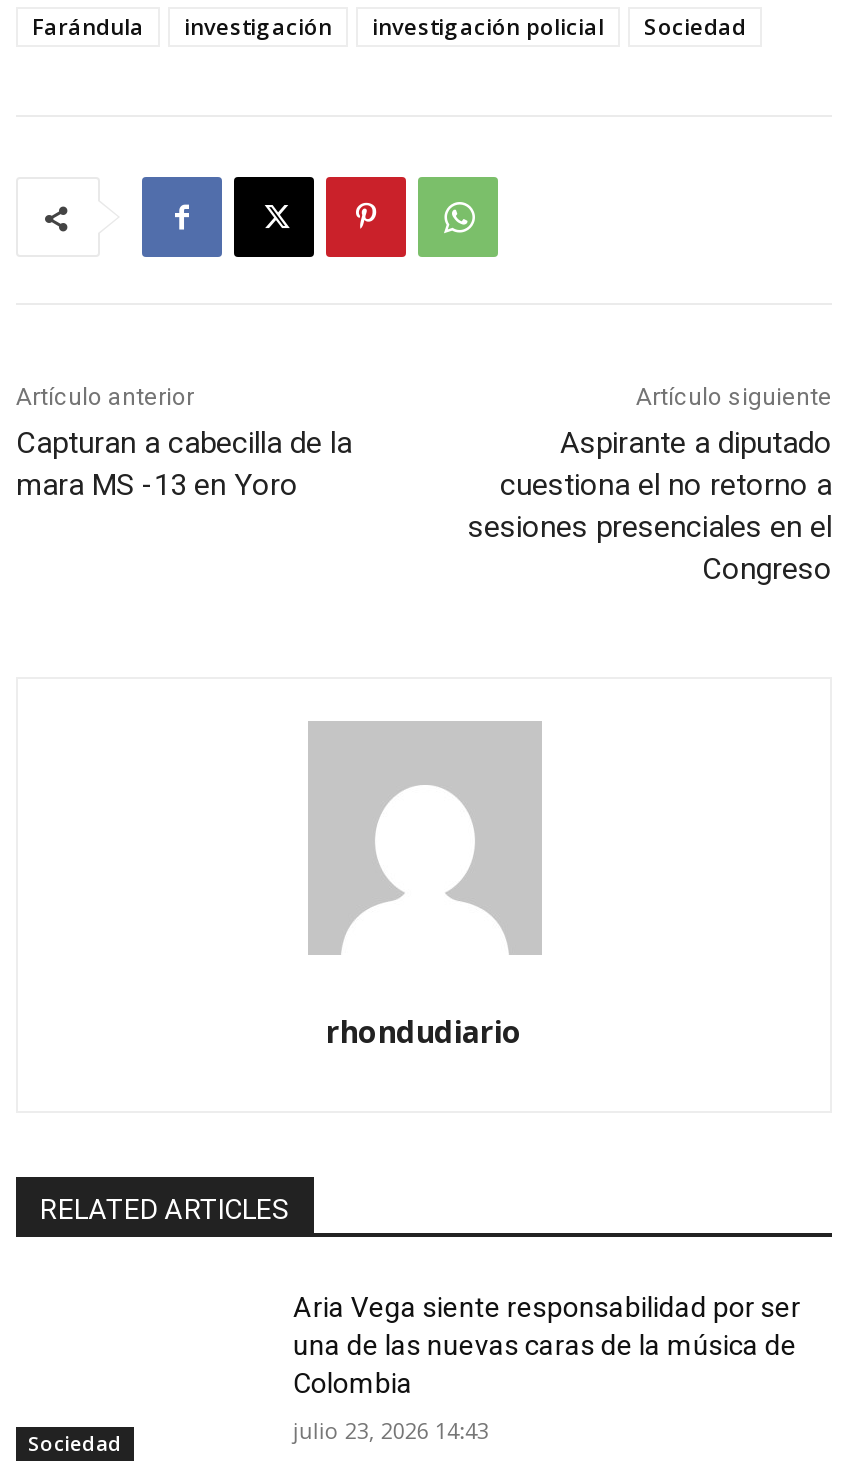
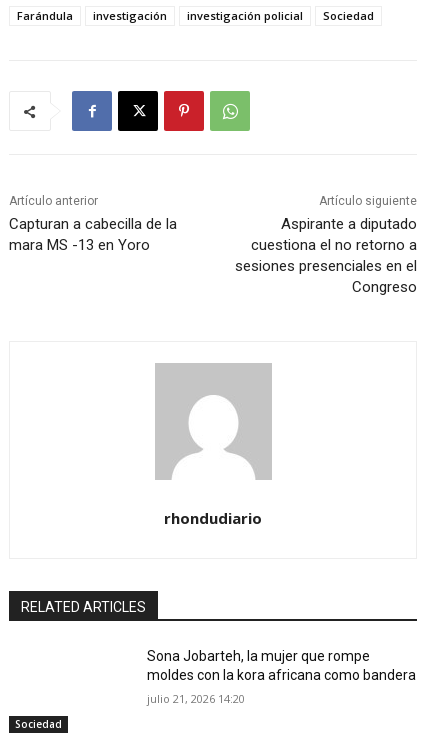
- Aria Vega siente responsabilidad por ser
- una de las nuevas caras de la música de
- Colombia
+ Sona Jobarteh, la mujer que rompe
+ moldes con la kora africana como bandera

- julio 23, 2026 14:43
+ julio 21, 2026 14:20
